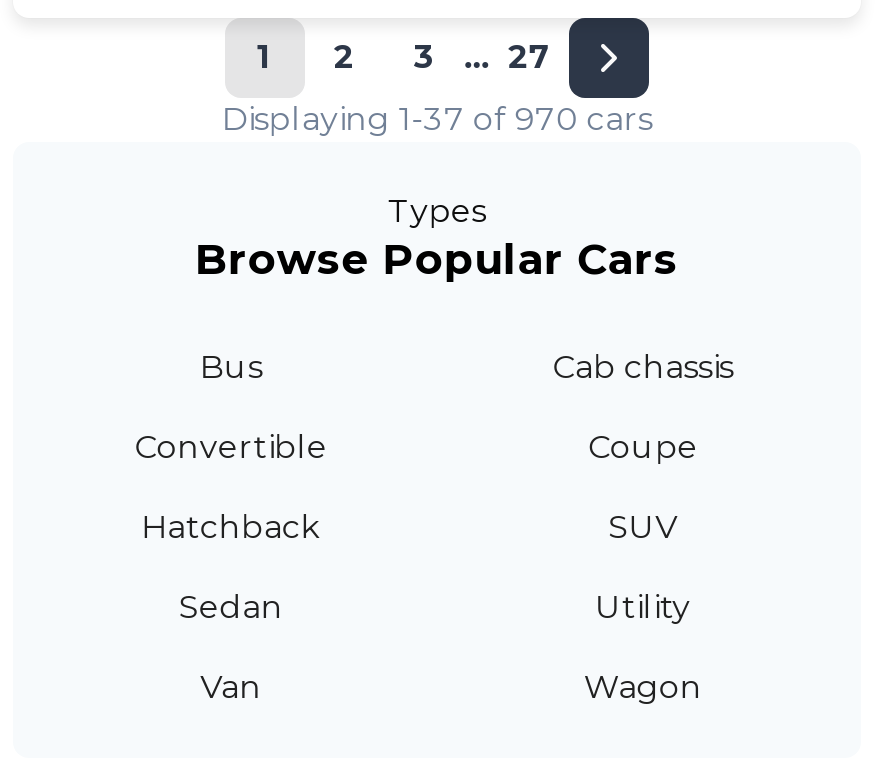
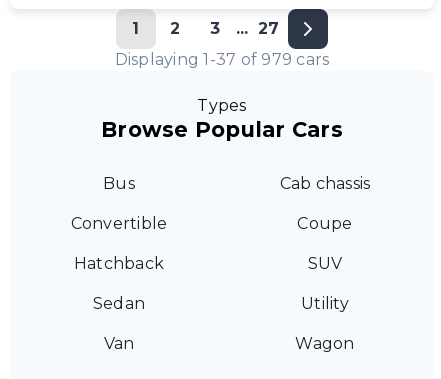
- Displaying 1-37 of 970 cars
+ Displaying 1-37 of 979 cars
